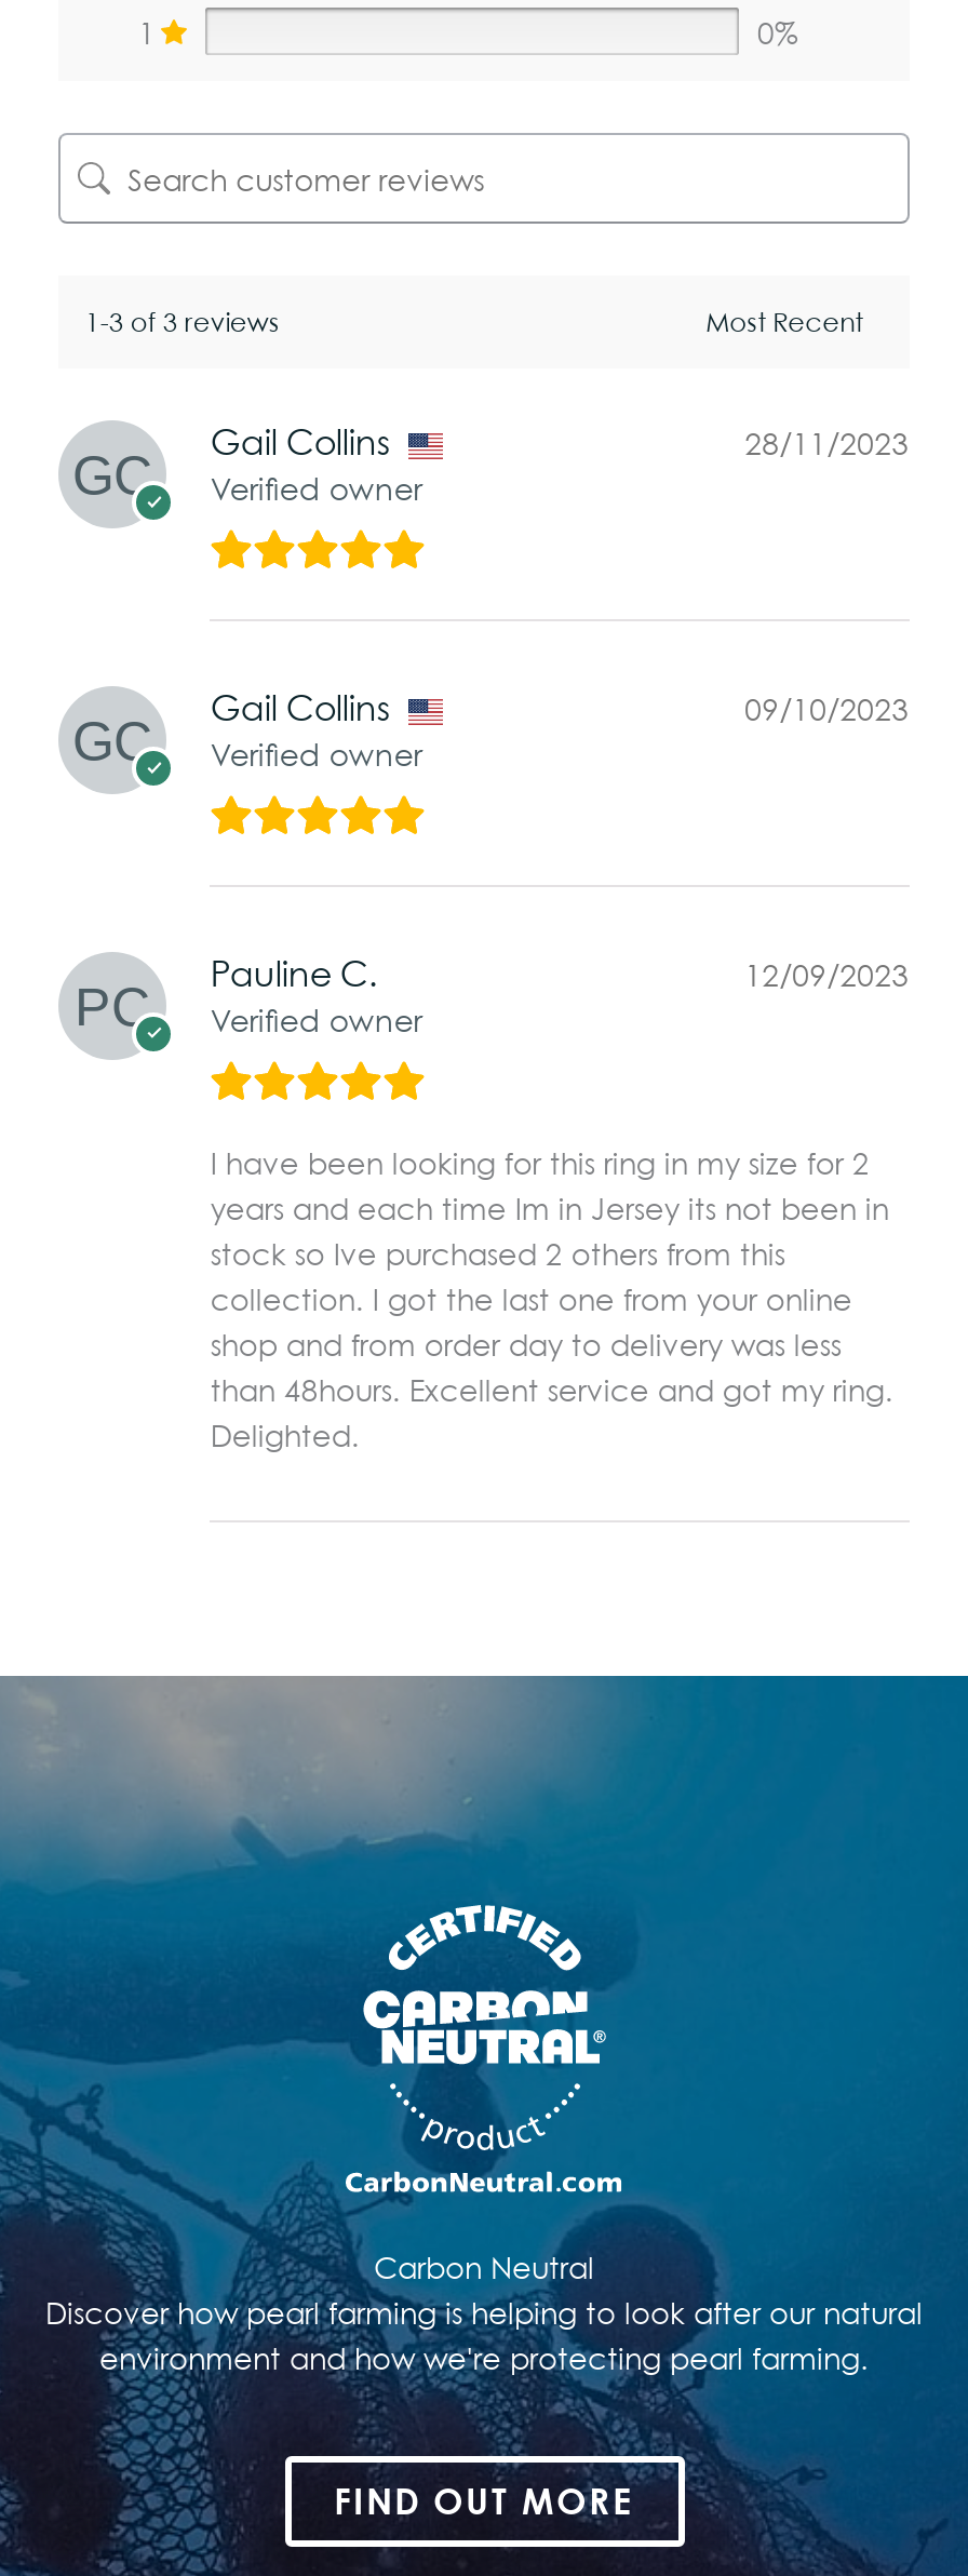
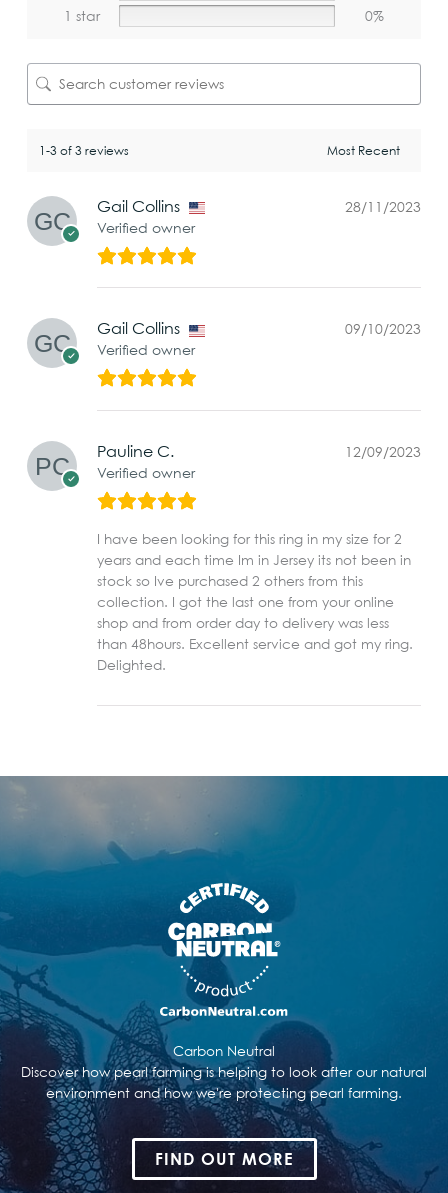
- 1
+ 1 star
